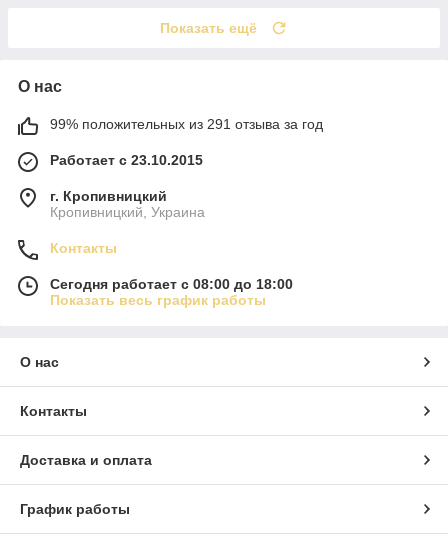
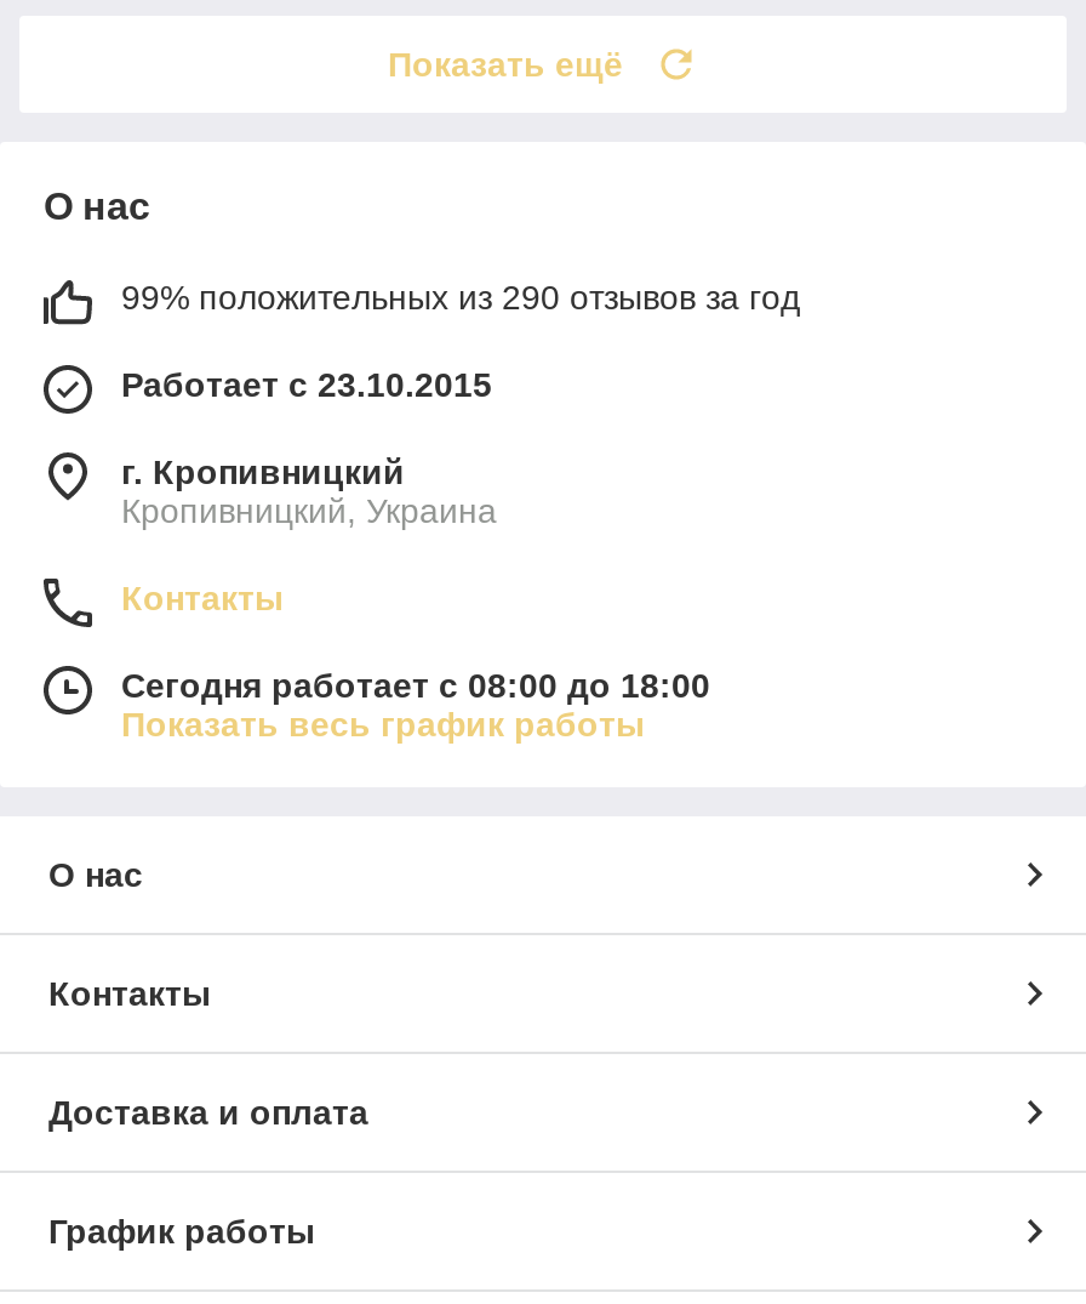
- 99% положительных из 291 отзыва за год
+ 99% положительных из 290 отзывов за год
